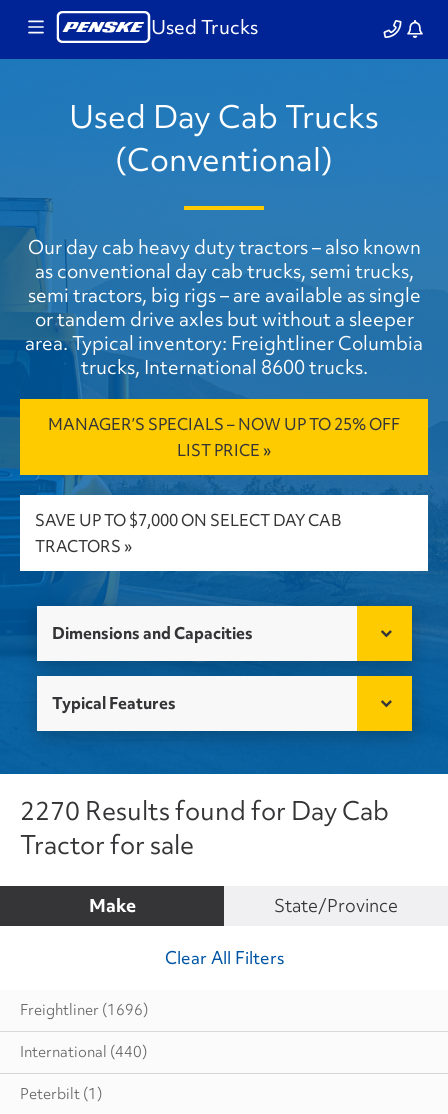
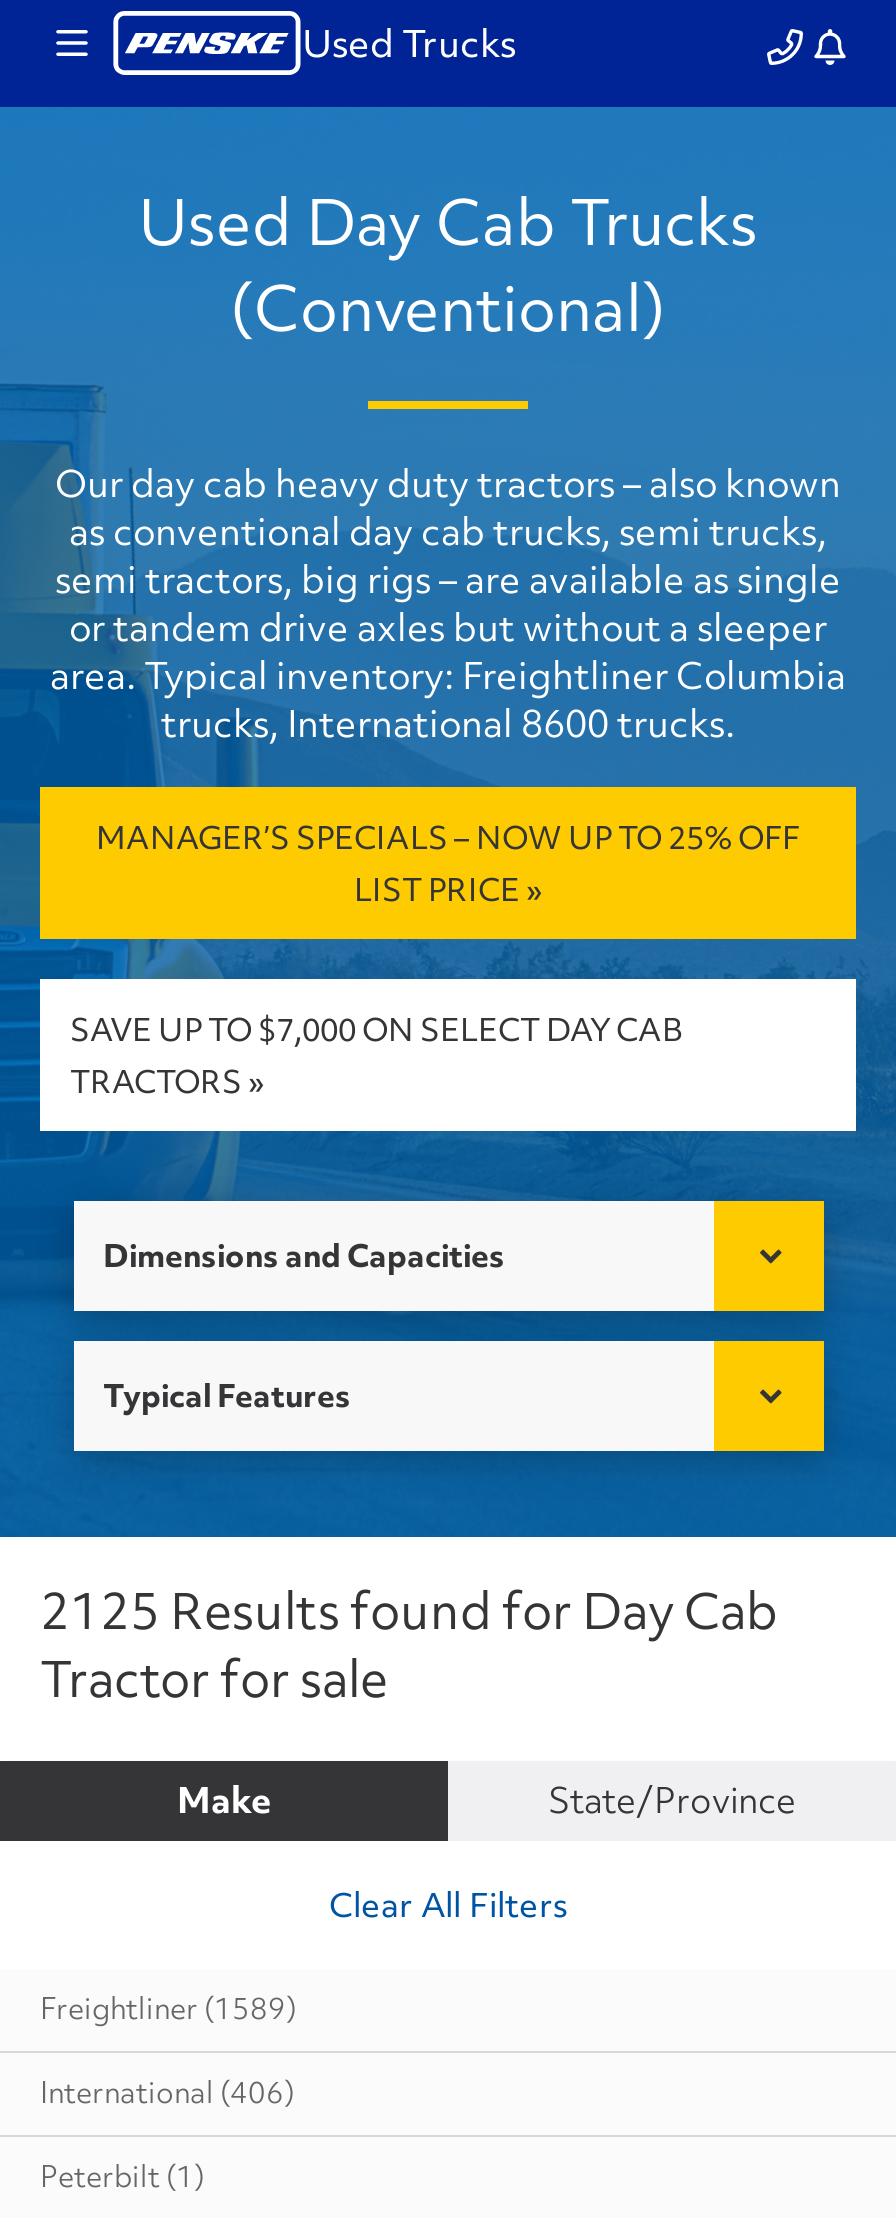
- 2270 Results found for Day Cab
+ 2125 Results found for Day Cab

- Freightliner (1696)
+ Freightliner (1589)

- International (440)
+ International (406)
